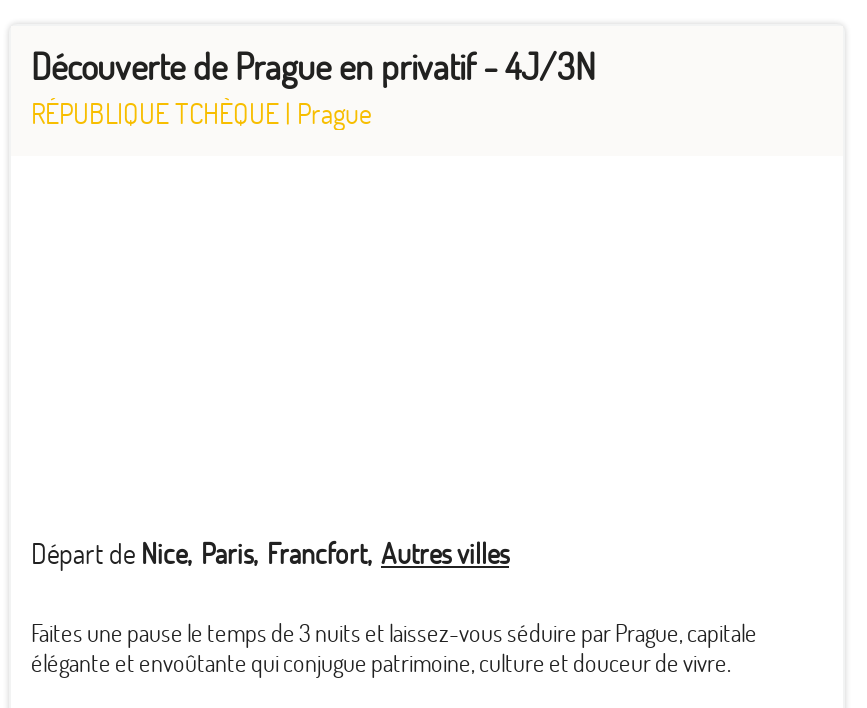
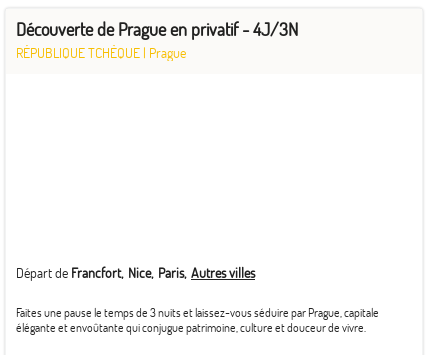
- Départ de Nice Paris Francfort Autres villes
+ Départ de Francfort Nice Paris Autres villes
